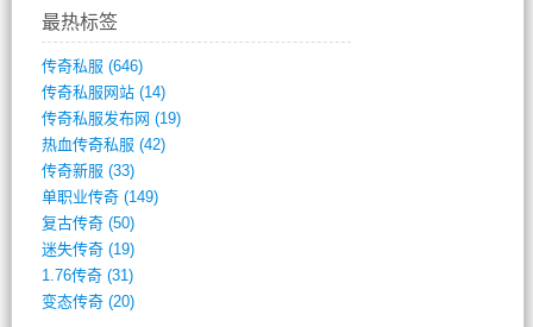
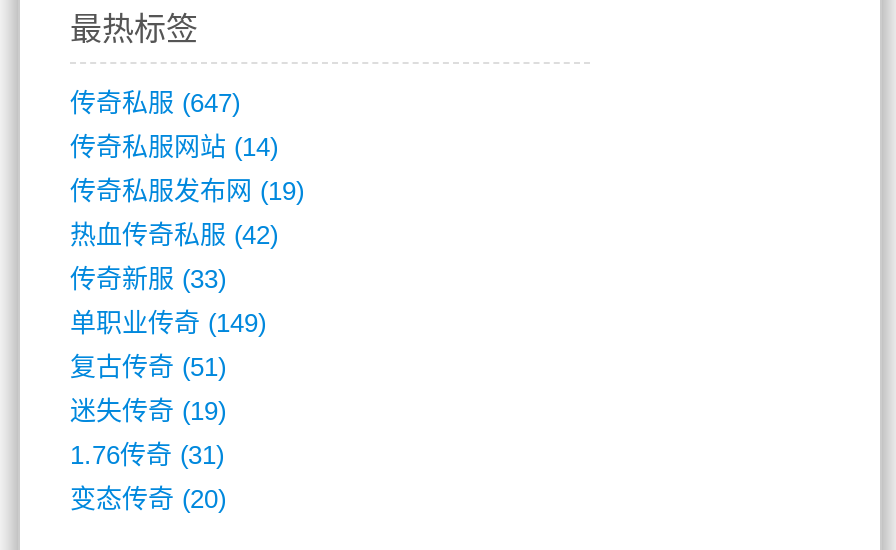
- 传奇私服(646)
+ 传奇私服(647)

- 复古传奇(50)
+ 复古传奇(51)
